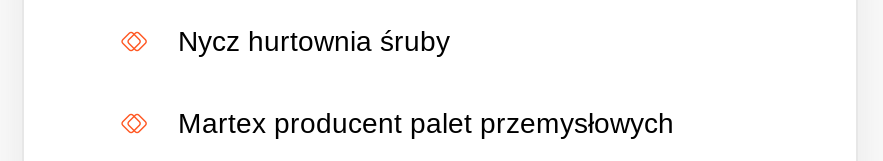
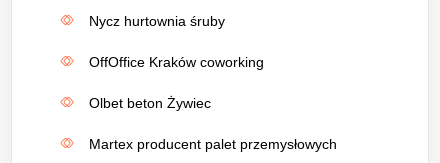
+ OffOffice Kraków coworking
+ Olbet beton Żywiec
